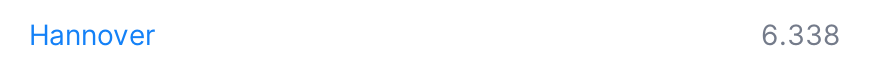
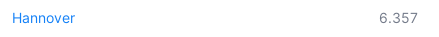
- 6.338
+ 6.357
